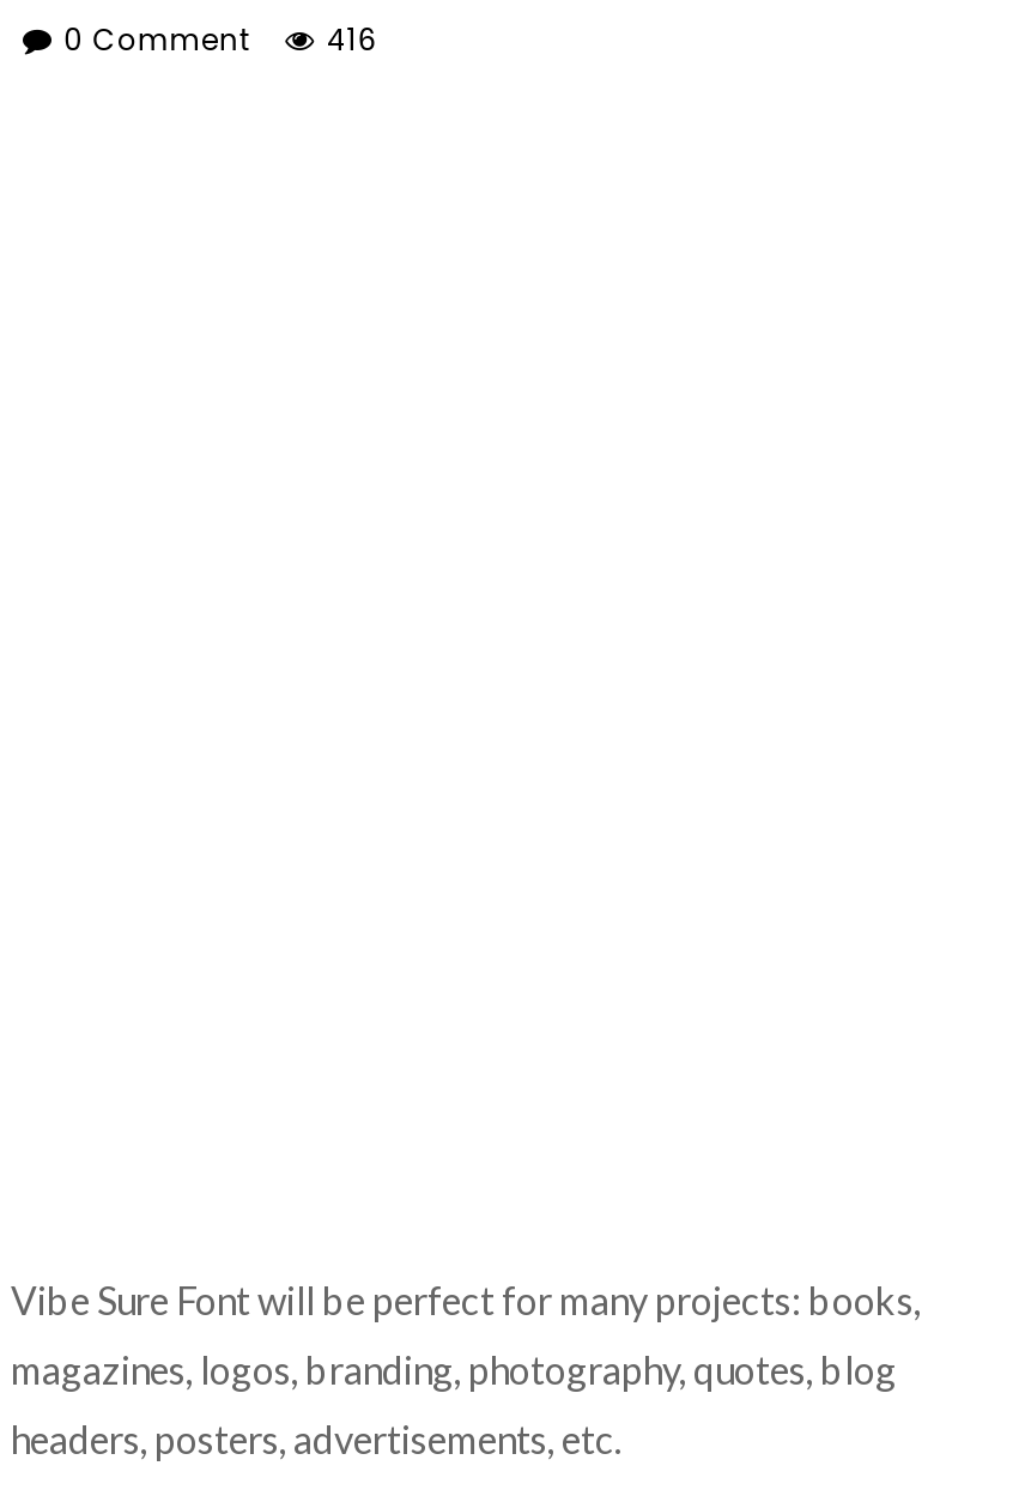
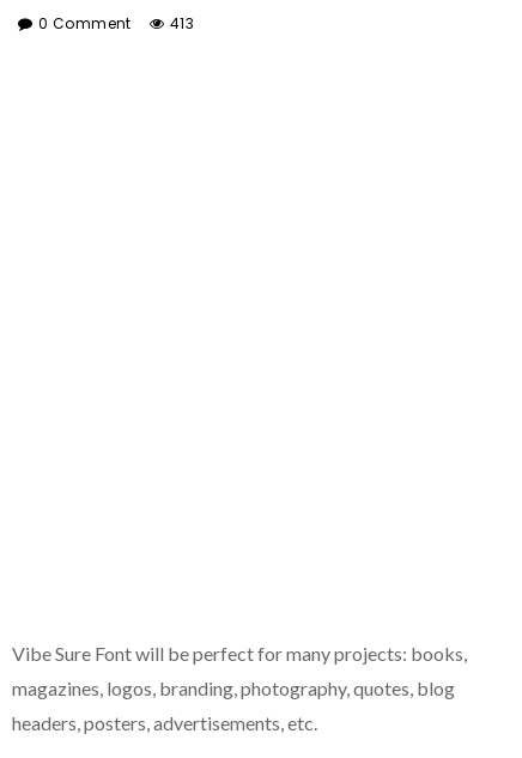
- 0 Comment 416
+ 0 Comment 413
